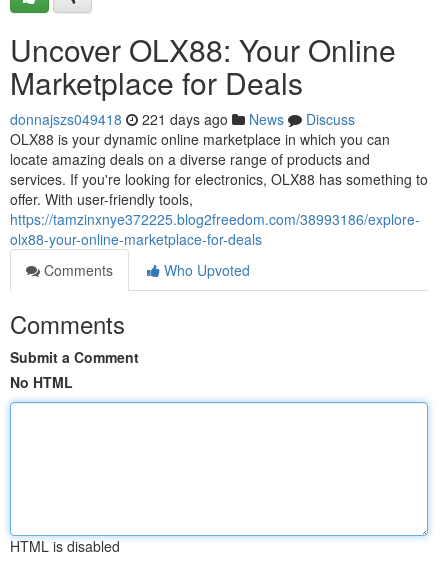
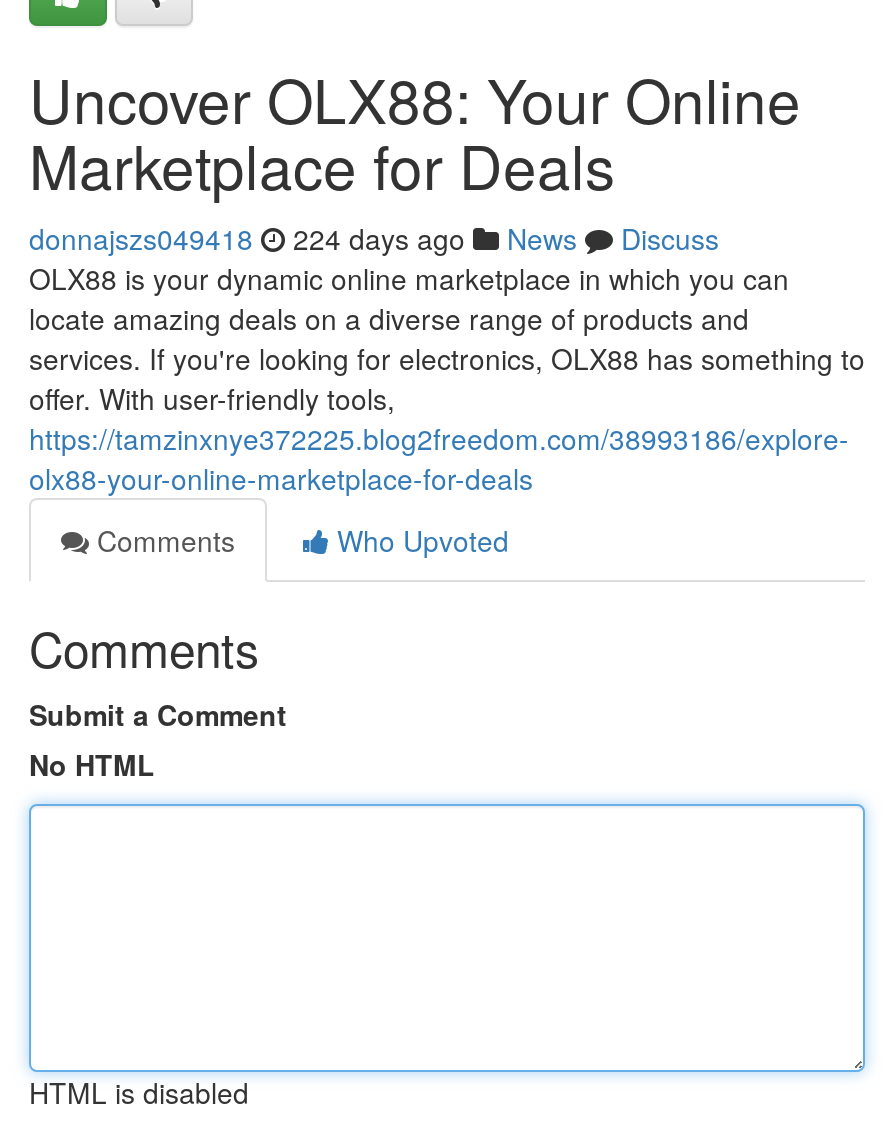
- donnajszs049418 221 days ago News Discuss
+ donnajszs049418 224 days ago News Discuss
